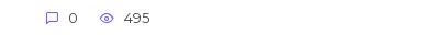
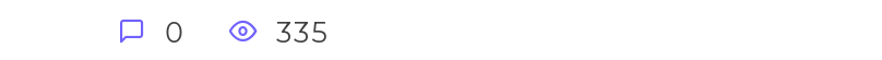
- 495
+ 335
